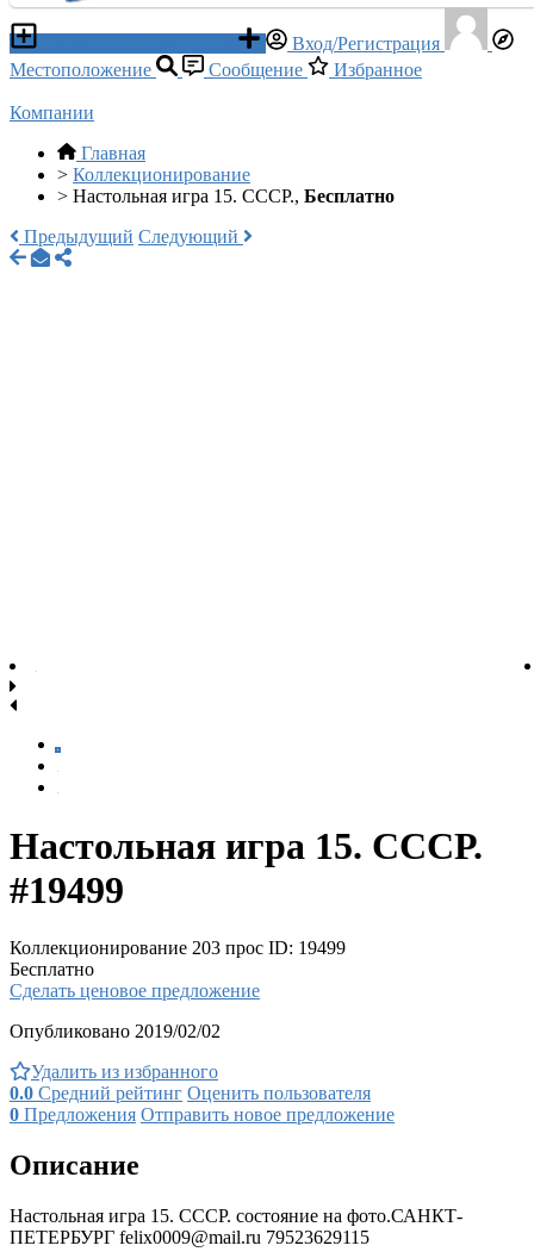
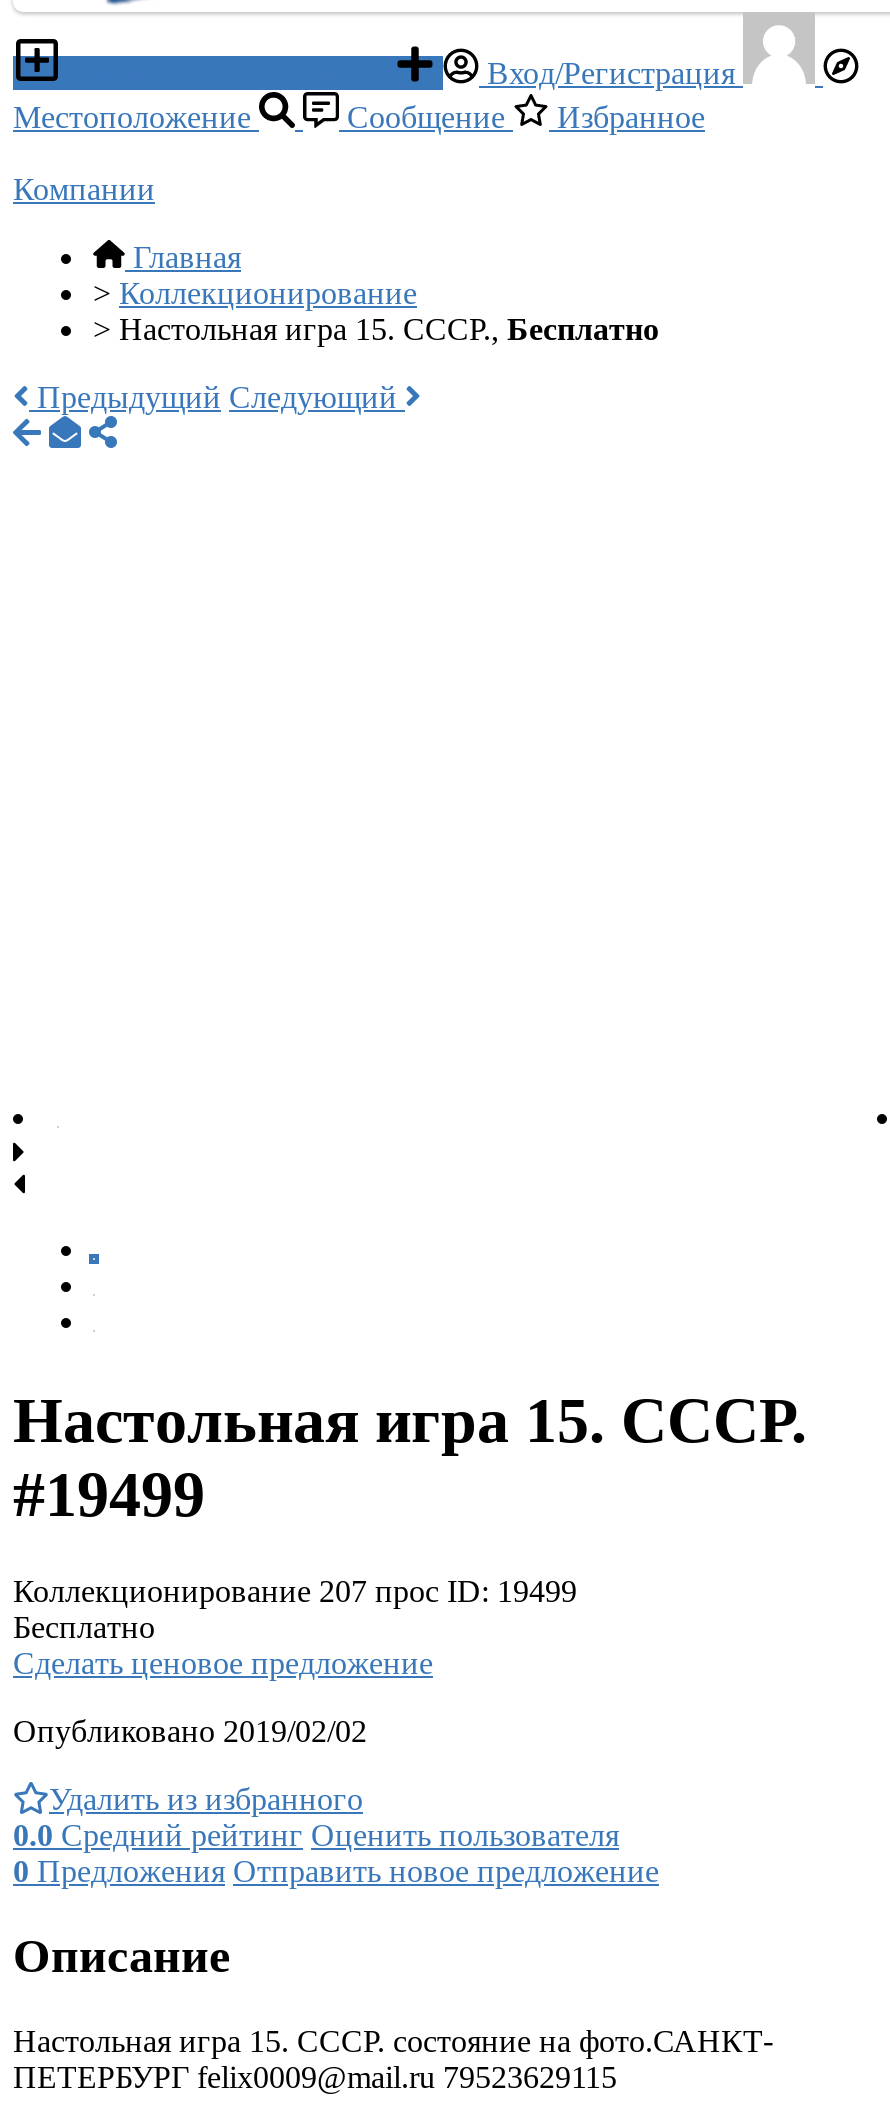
- Коллекционирование 203 прос ID: 19499
+ Коллекционирование 207 прос ID: 19499
